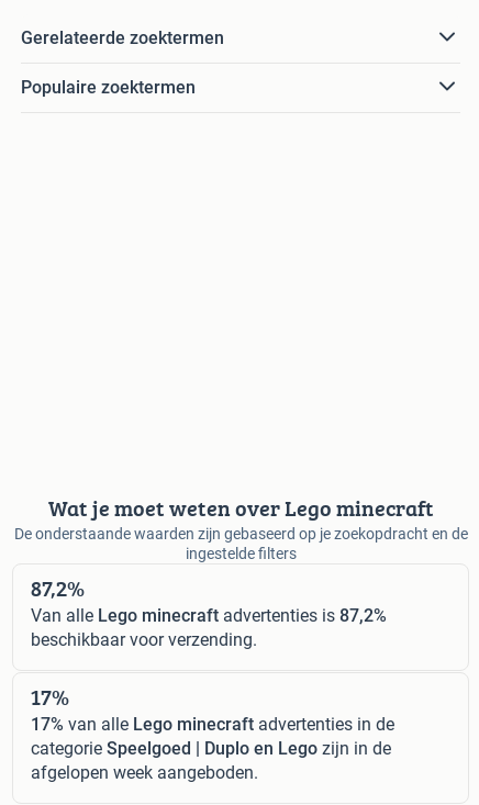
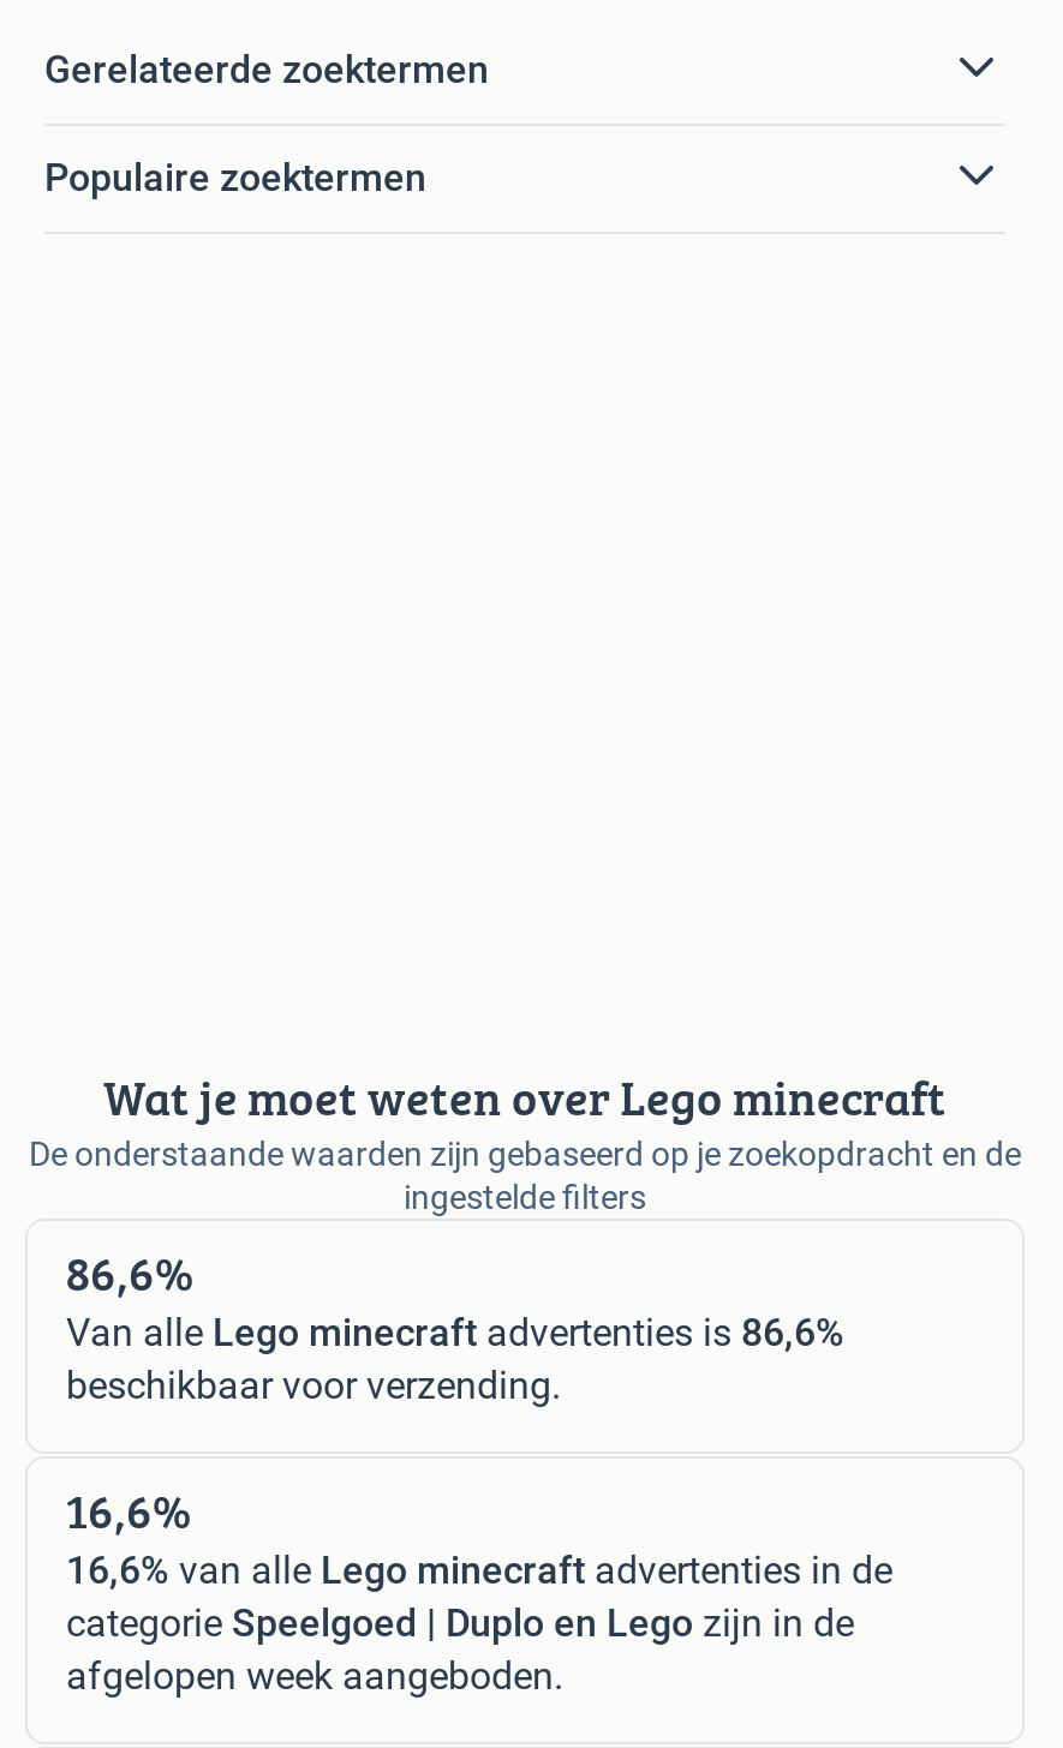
- 87,2%
+ 86,6%

- Van alle Lego minecraft advertenties is 87,2%
+ Van alle Lego minecraft advertenties is 86,6%

- 17%
+ 16,6%

- 17% van alle Lego minecraft advertenties in de
+ 16,6% van alle Lego minecraft advertenties in de
